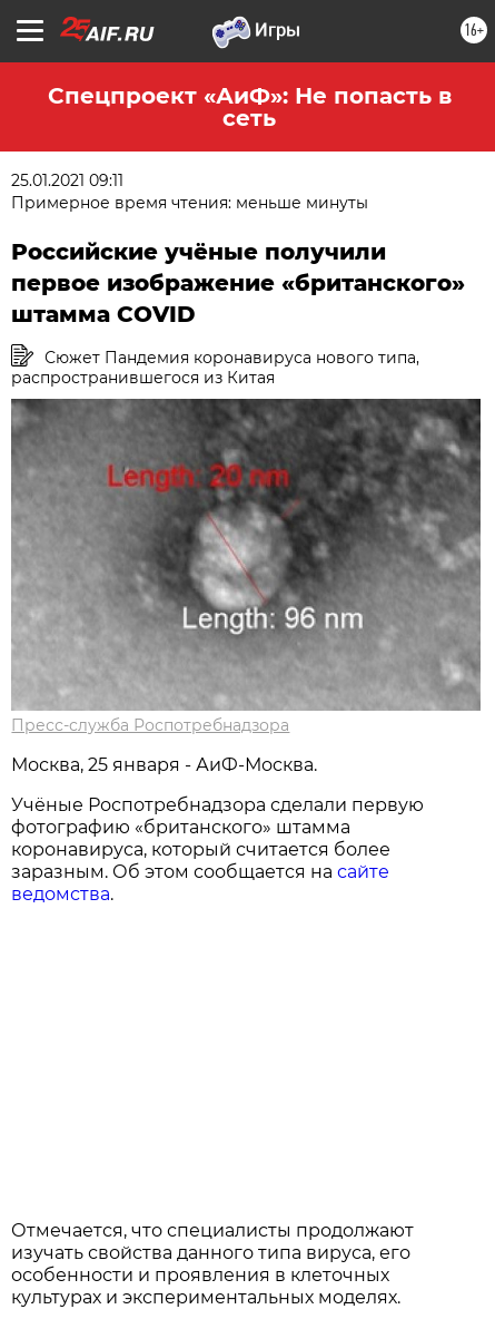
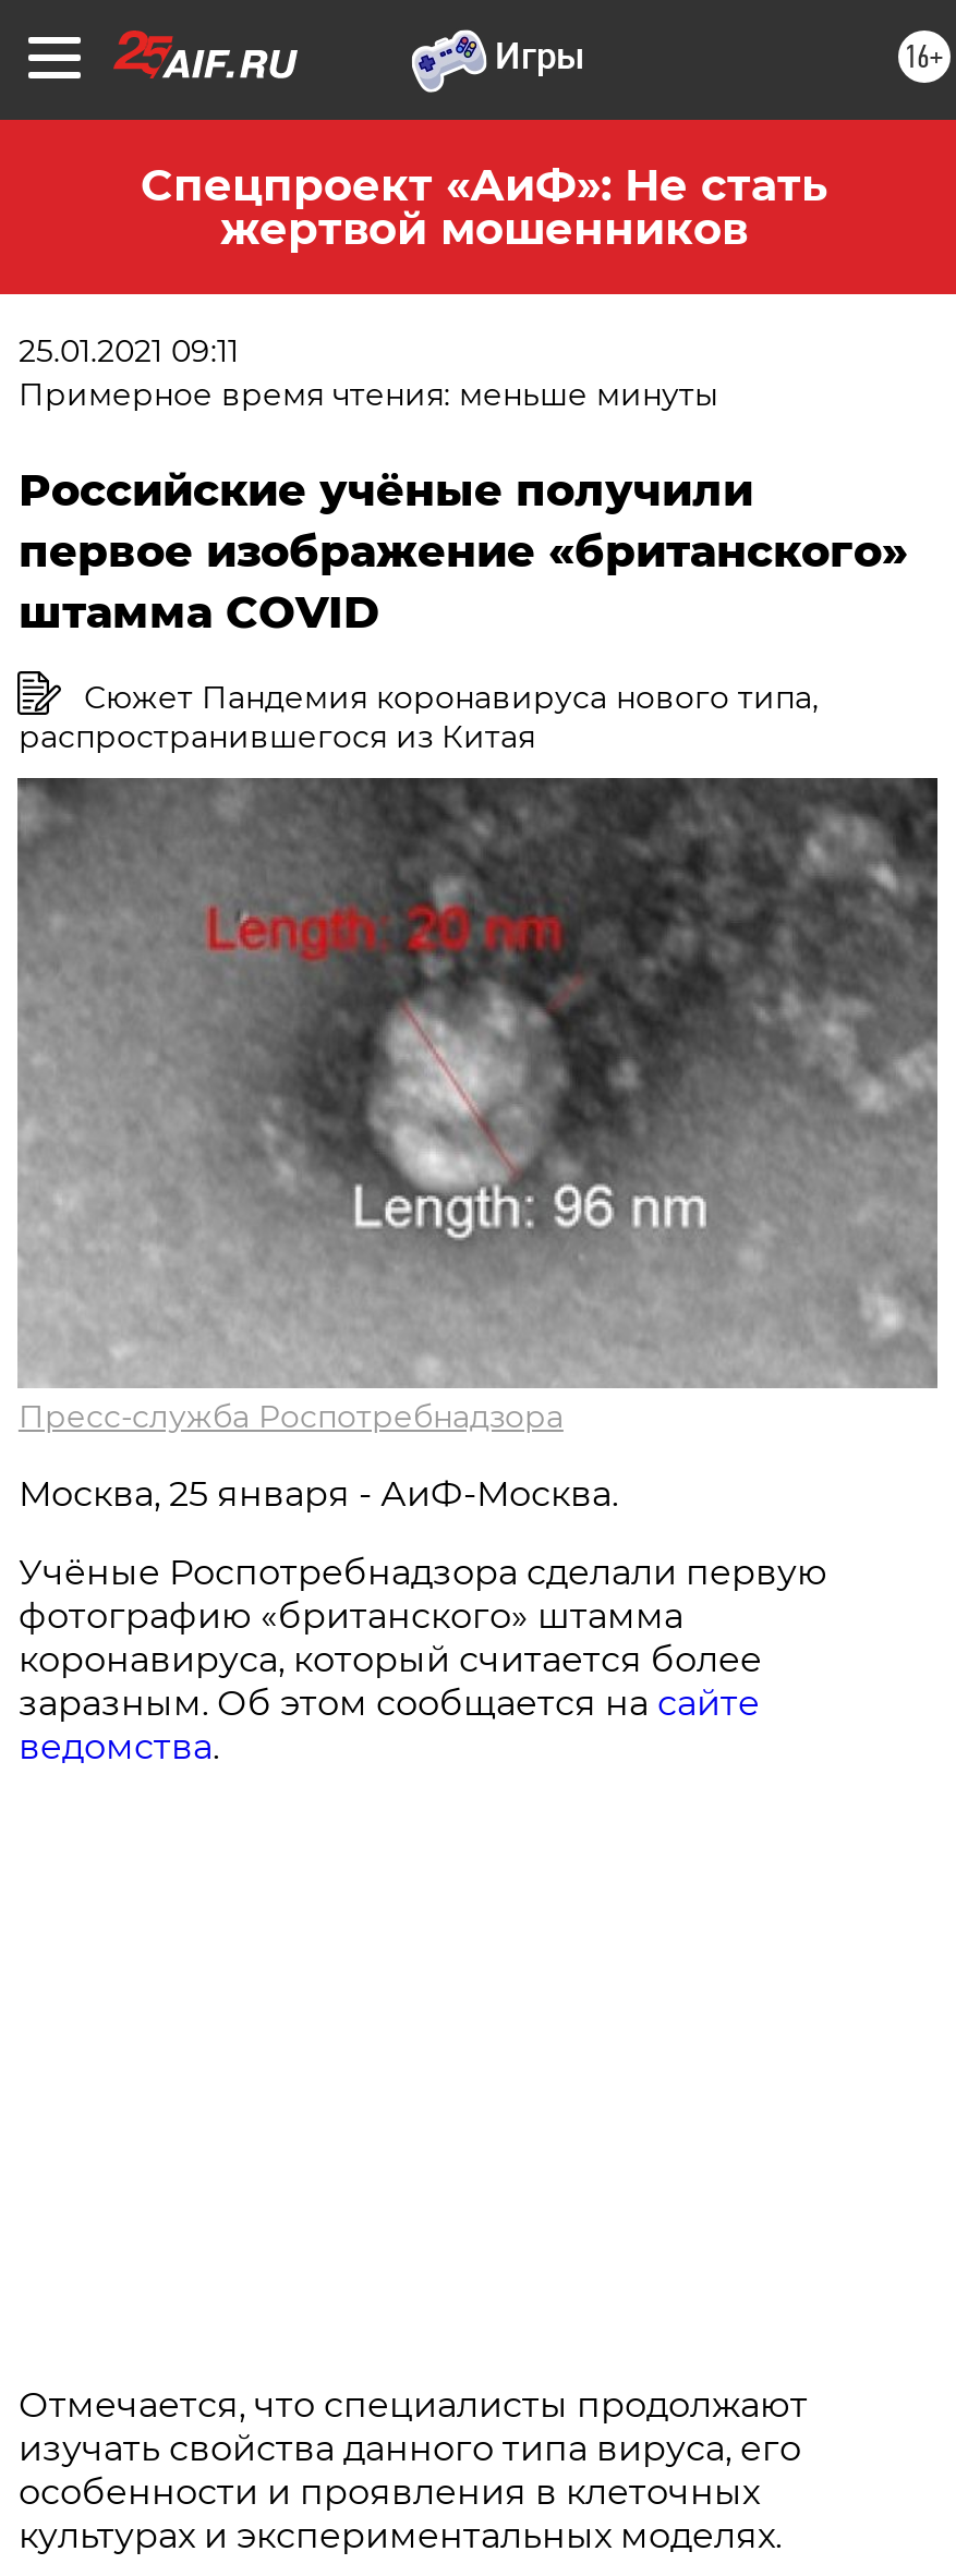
- Спецпроект «АиФ»: Не попасть в
- сеть
+ Спецпроект «АиФ»: Не стать
+ жертвой мошенников
